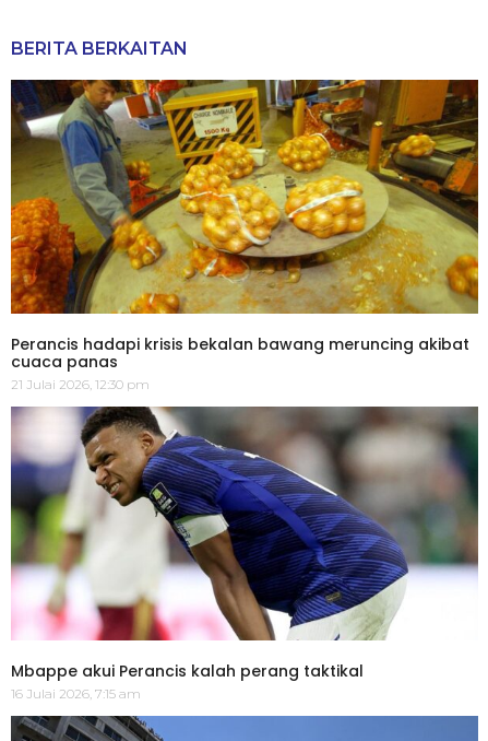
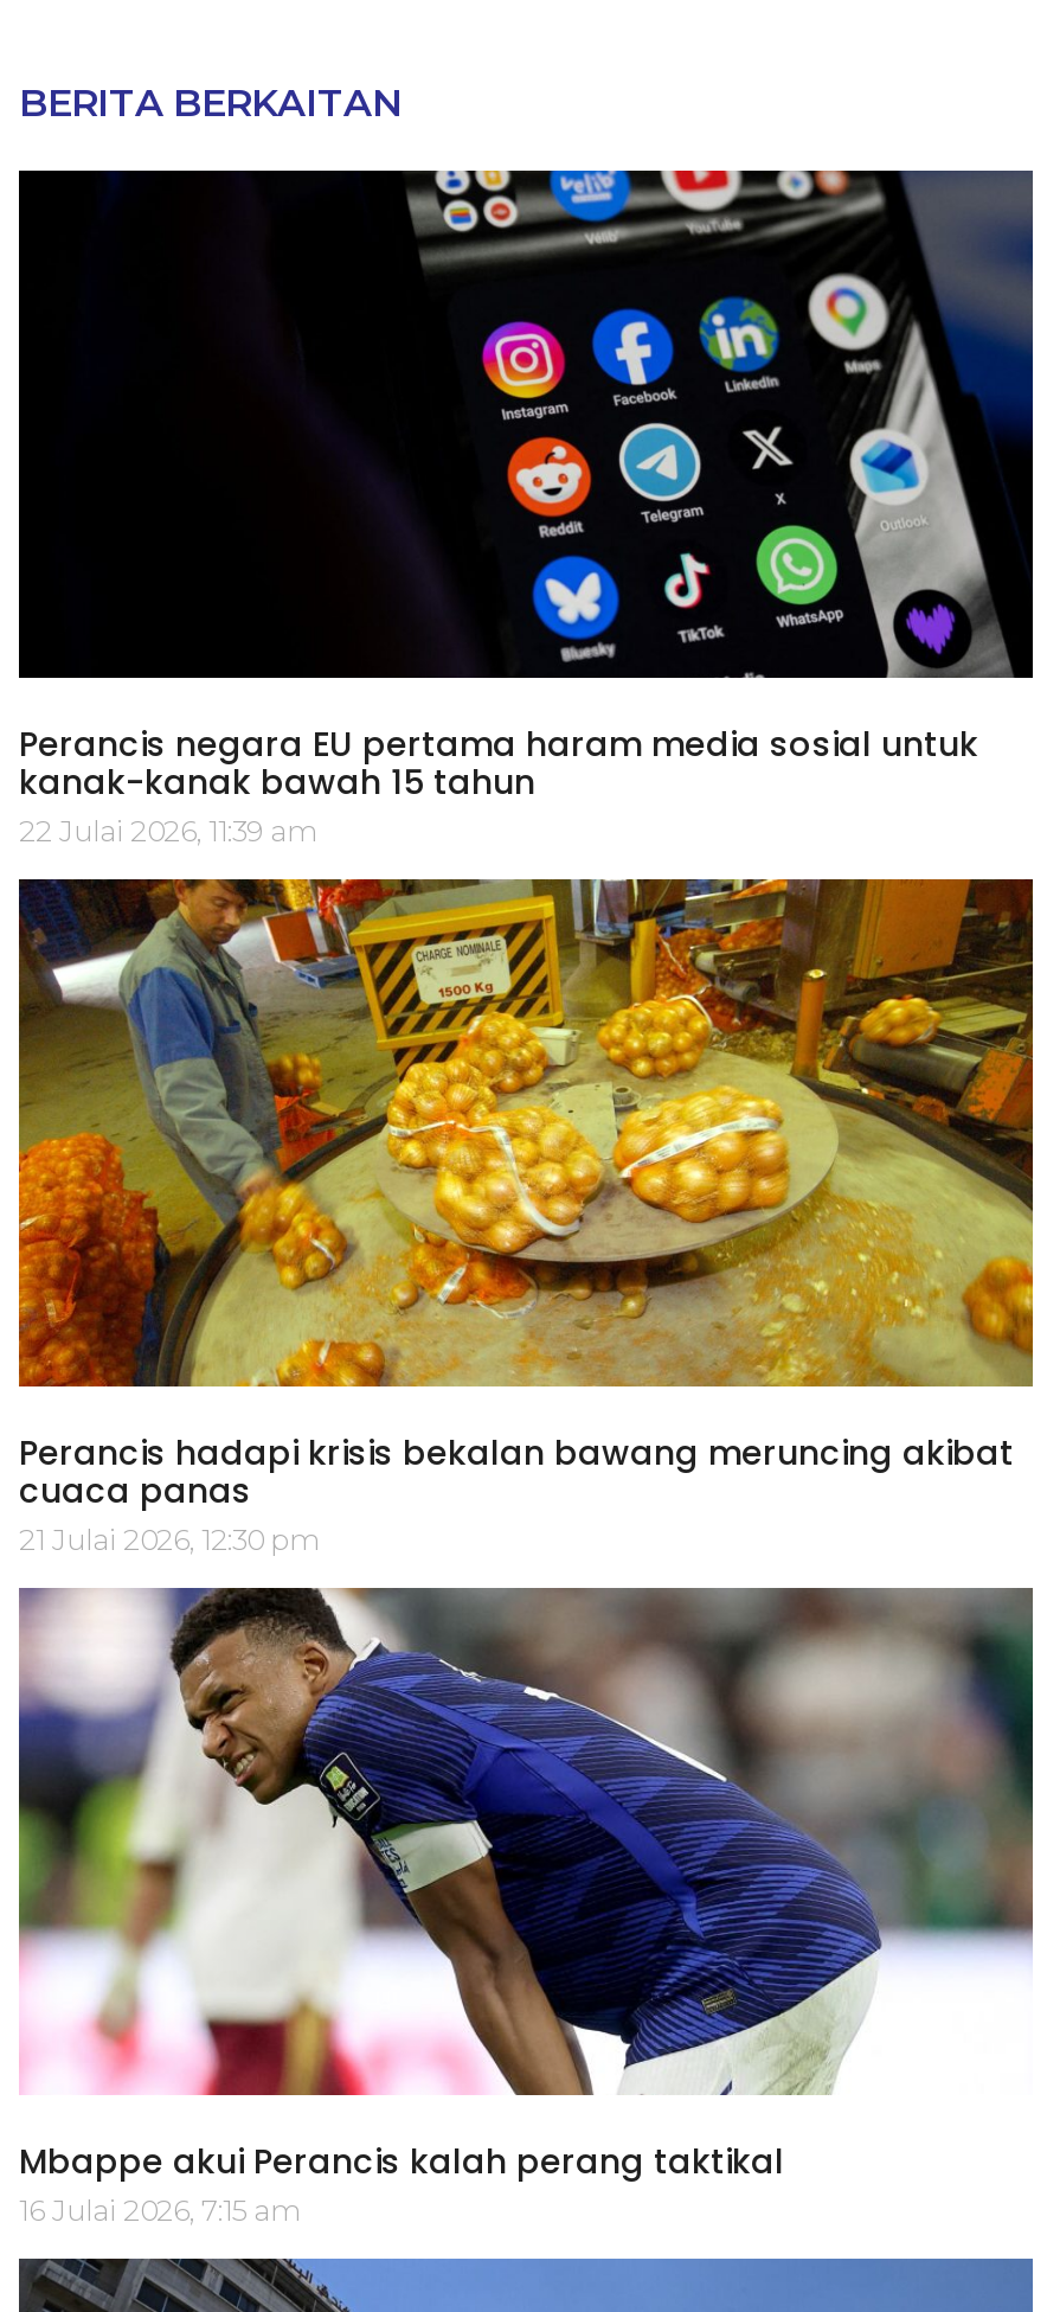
+ [image]
+ Perancis negara EU pertama haram media sosial untuk
+ kanak-kanak bawah 15 tahun
+ 22 Julai 2026, 11:39 am
